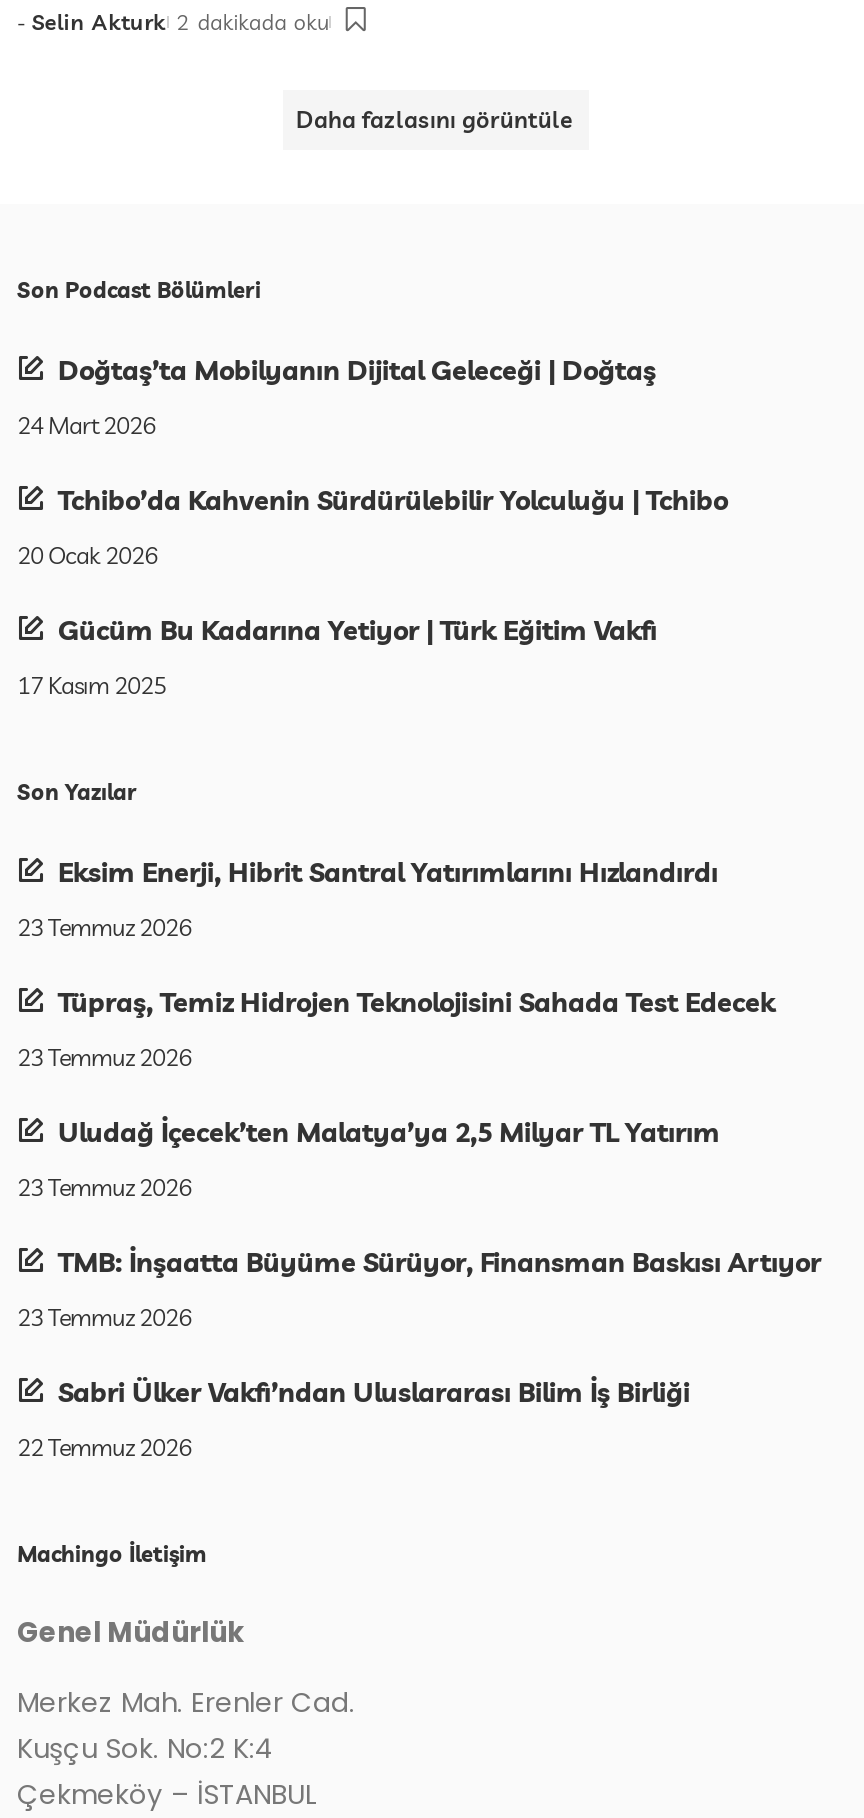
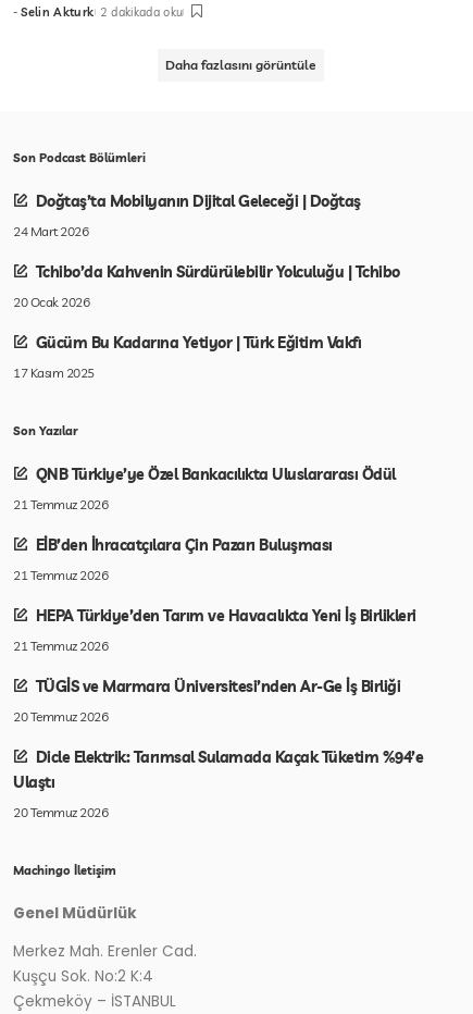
- Eksim Enerji, Hibrit Santral Yatırımlarını Hızlandırdı
+ QNB Türkiye’ye Özel Bankacılıkta Uluslararası Ödül

- 23 Temmuz 2026
+ 21 Temmuz 2026

- Tüpraş, Temiz Hidrojen Teknolojisini Sahada Test Edecek
+ EİB’den İhracatçılara Çin Pazarı Buluşması

- 23 Temmuz 2026
+ 21 Temmuz 2026

- Uludağ İçecek’ten Malatya’ya 2,5 Milyar TL Yatırım
+ HEPA Türkiye’den Tarım ve Havacılıkta Yeni İş Birlikleri

- 23 Temmuz 2026
+ 21 Temmuz 2026

- TMB: İnşaatta Büyüme Sürüyor, Finansman Baskısı Artıyor
+ TÜGİS ve Marmara Üniversitesi’nden Ar-Ge İş Birliği

- 23 Temmuz 2026
+ 20 Temmuz 2026

- Sabri Ülker Vakfı’ndan Uluslararası Bilim İş Birliği
+ Dicle Elektrik: Tarımsal Sulamada Kaçak Tüketim %94’e
+ Ulaştı

- 22 Temmuz 2026
+ 20 Temmuz 2026
